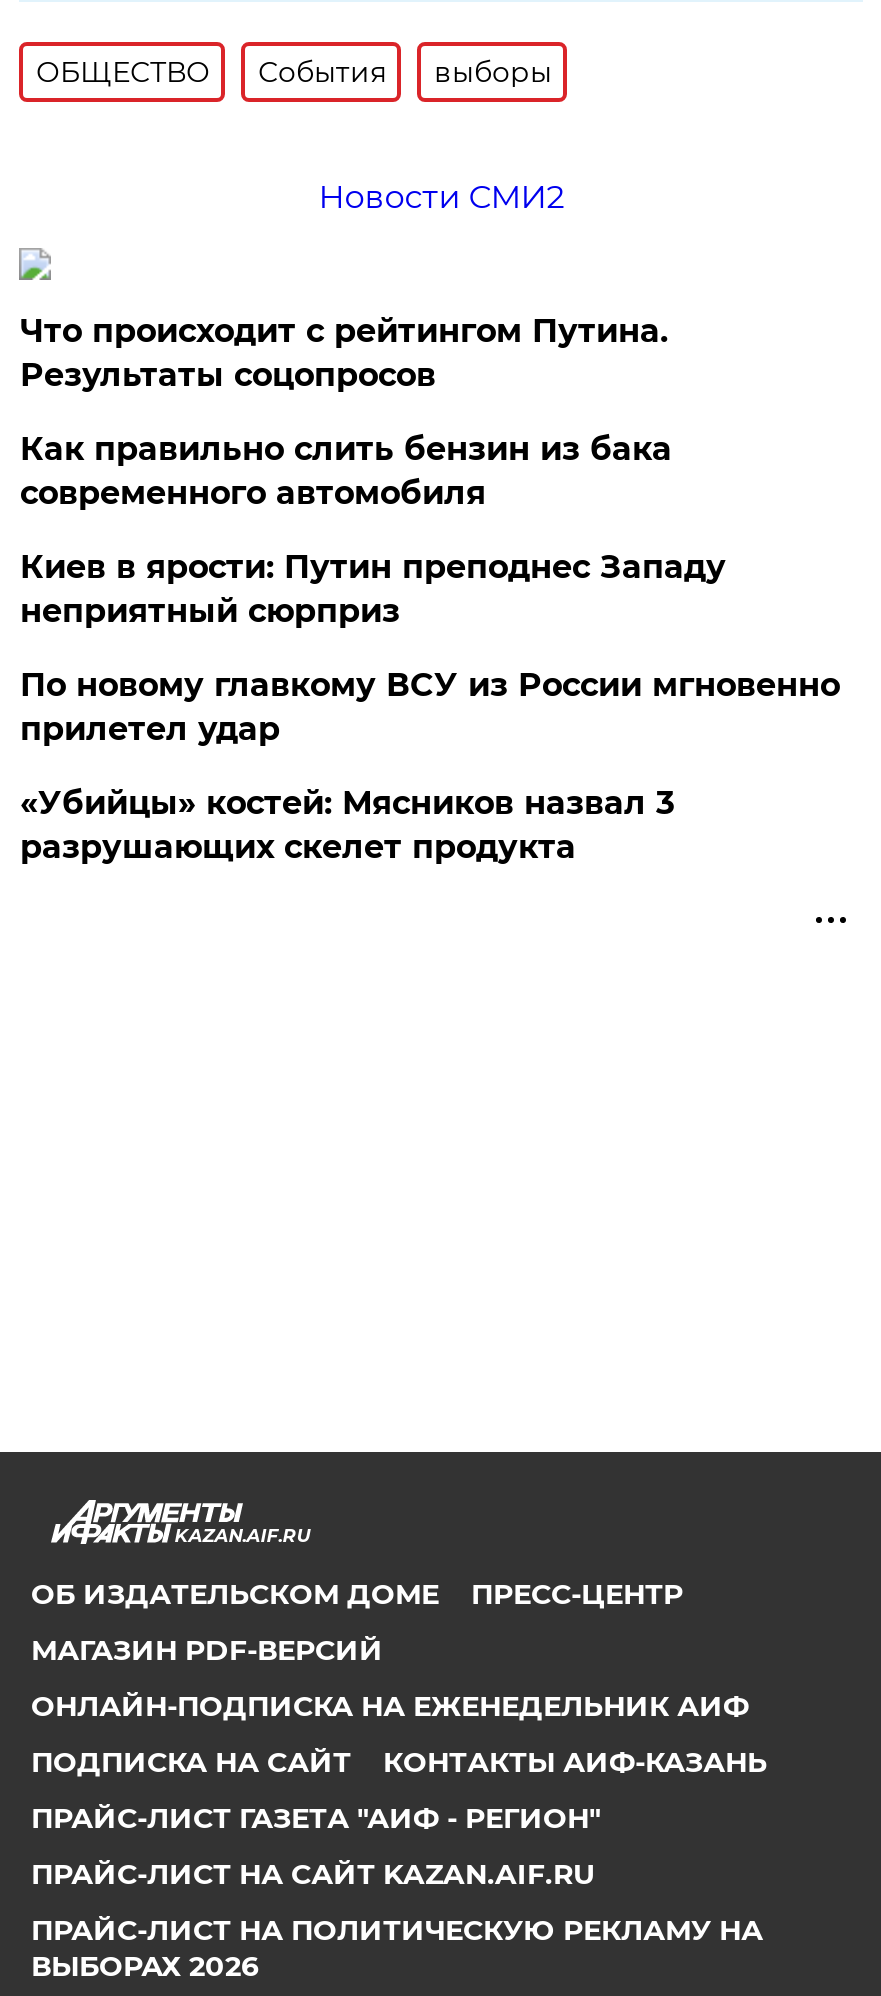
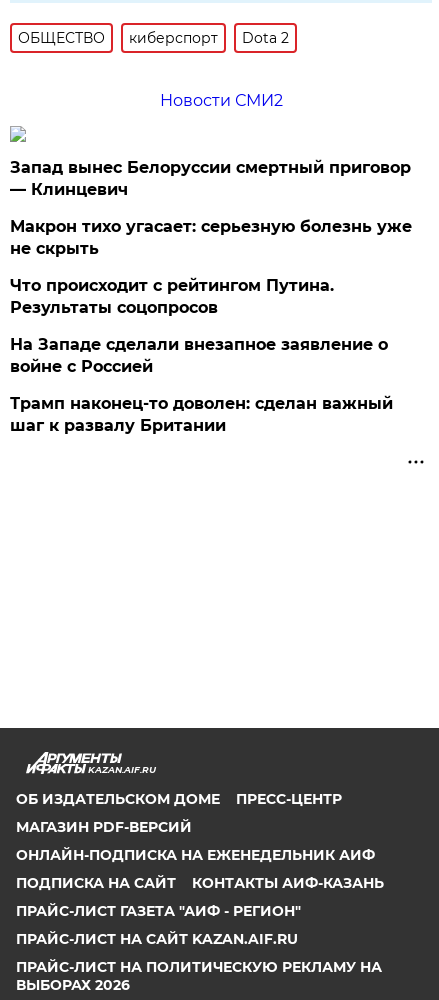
- События
- выборы
+ киберспорт
+ Dota 2

+ Запад вынес Белоруссии смертный приговор
+ — Клинцевич
+ Макрон тихо угасает: серьезную болезнь уже
+ не скрыть

moved down: Что происходит с рейтингом Путина. | Результаты соцопросов

- Как правильно слить бензин из бака
- современного автомобиля
- Киев в ярости: Путин преподнес Западу
- неприятный сюрприз
- По новому главкому ВСУ из России мгновенно
- прилетел удар
- «Убийцы» костей: Мясников назвал 3
- разрушающих скелет продукта
+ На Западе сделали внезапное заявление о
+ войне с Россией
+ Трамп наконец-то доволен: сделан важный
+ шаг к развалу Британии
